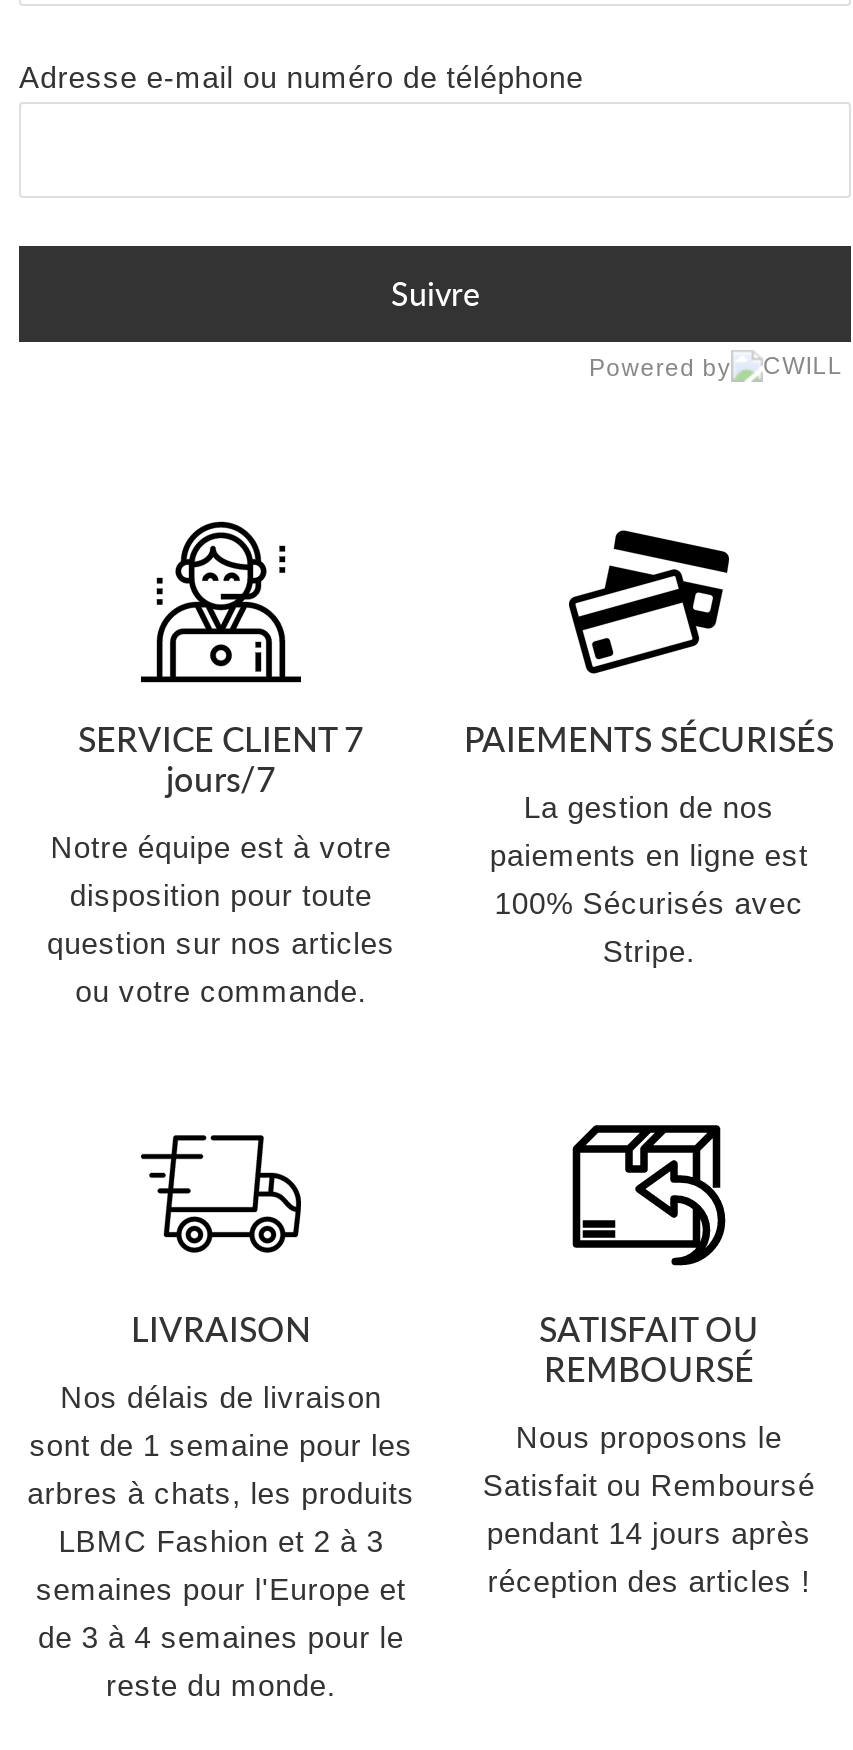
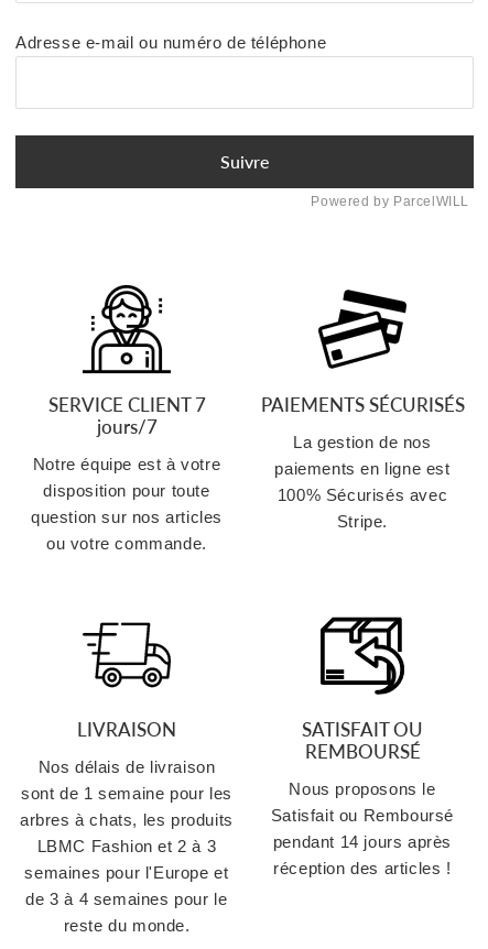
- Powered by
+ Powered by ParcelWILL
